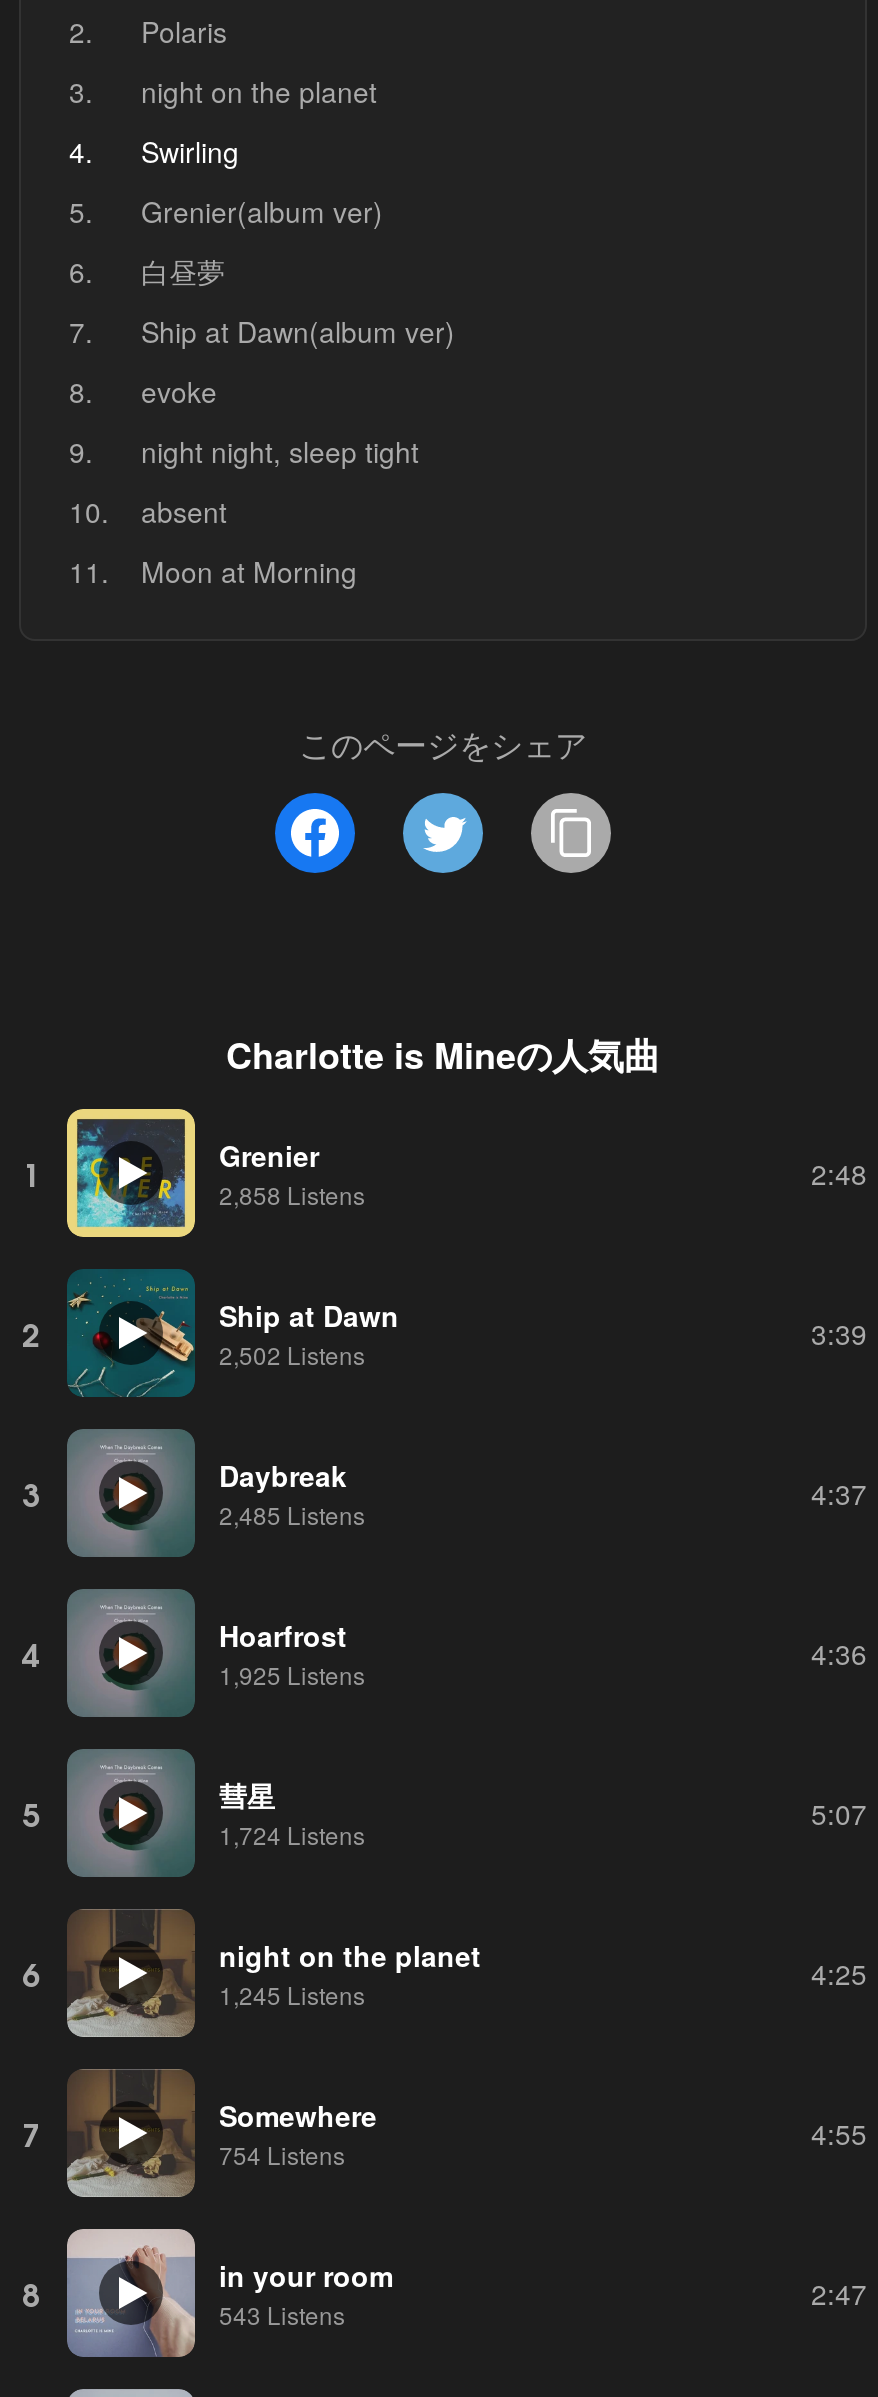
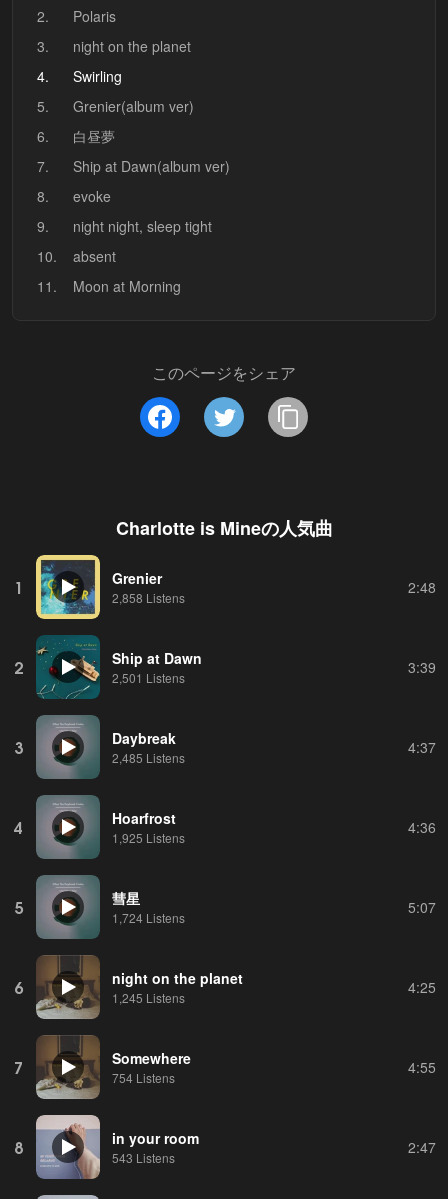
- 2,502 Listens
+ 2,501 Listens
